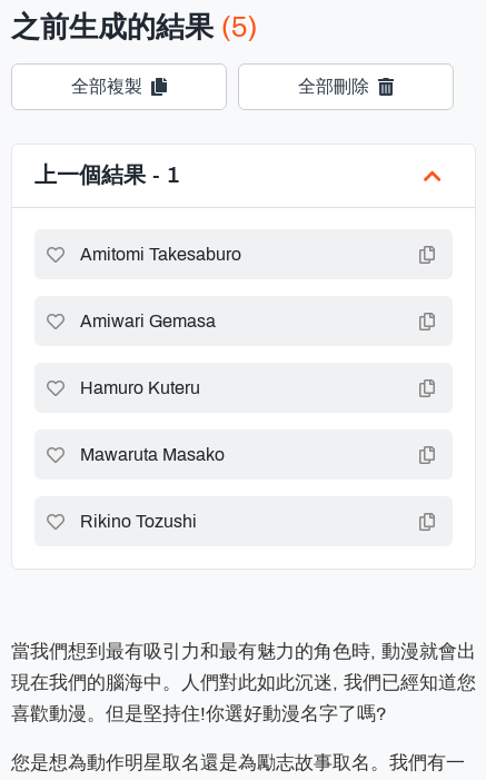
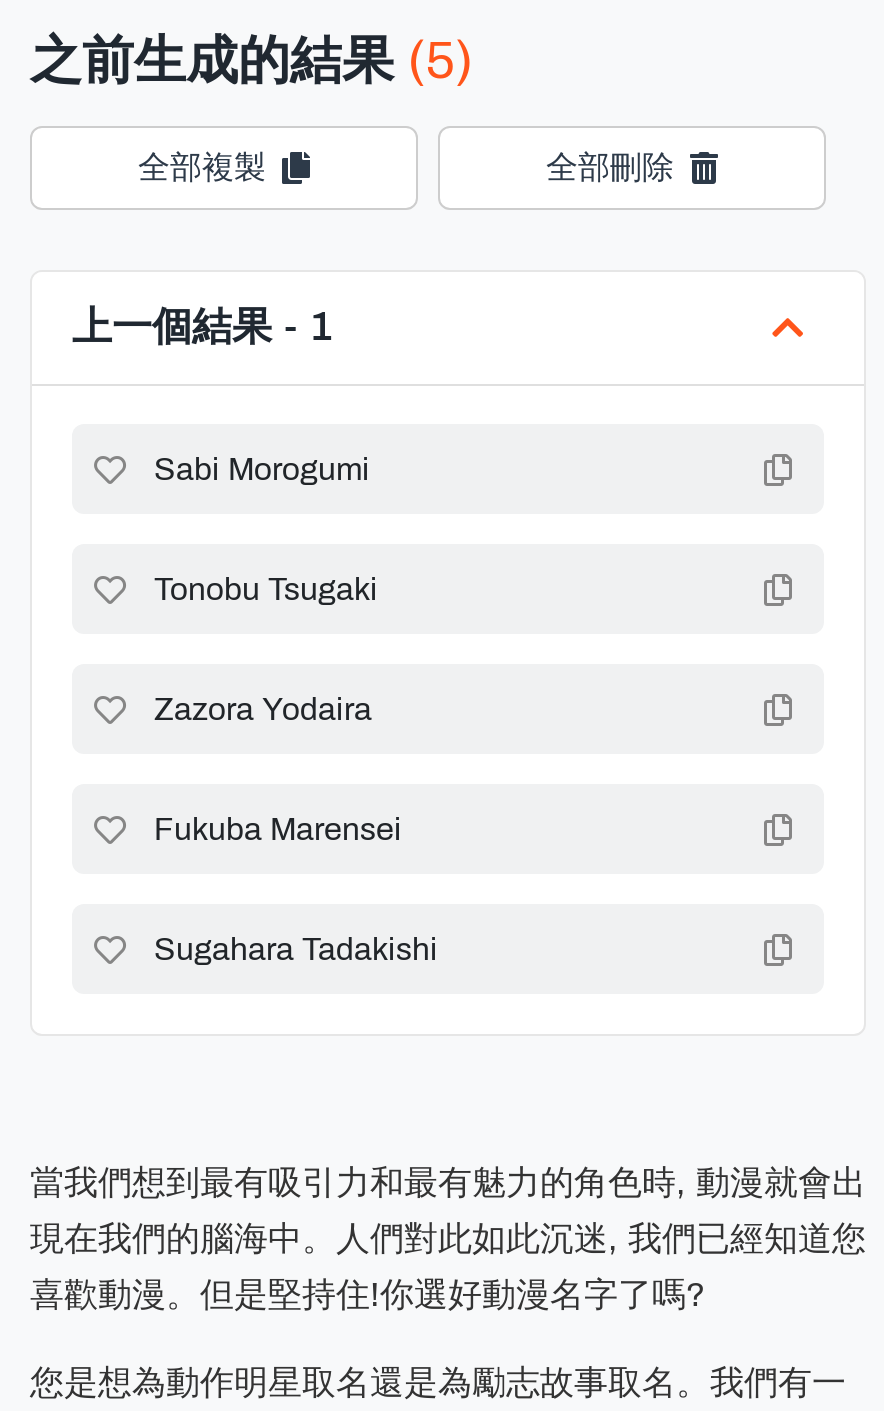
- Amitomi Takesaburo
+ Sabi Morogumi

- Amiwari Gemasa
+ Tonobu Tsugaki

- Hamuro Kuteru
+ Zazora Yodaira

- Mawaruta Masako
+ Fukuba Marensei

- Rikino Tozushi
+ Sugahara Tadakishi
